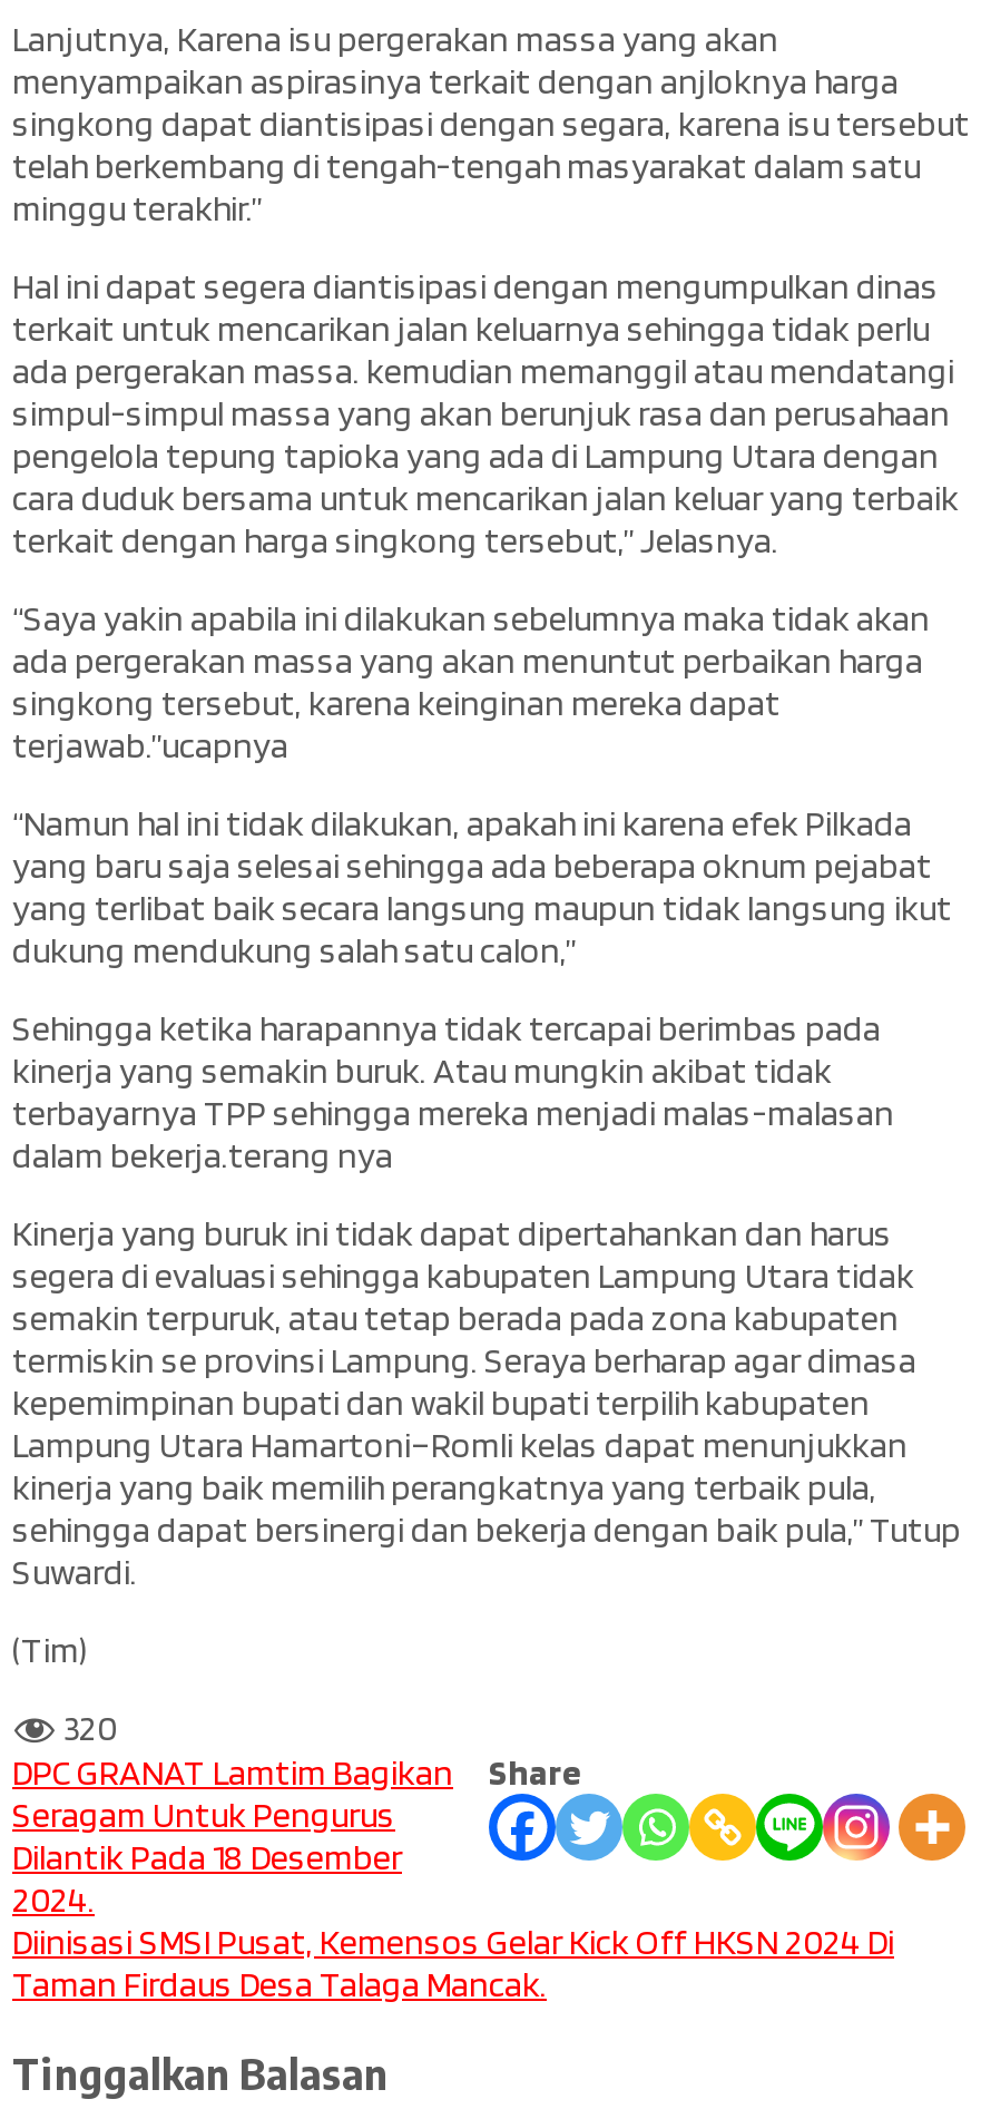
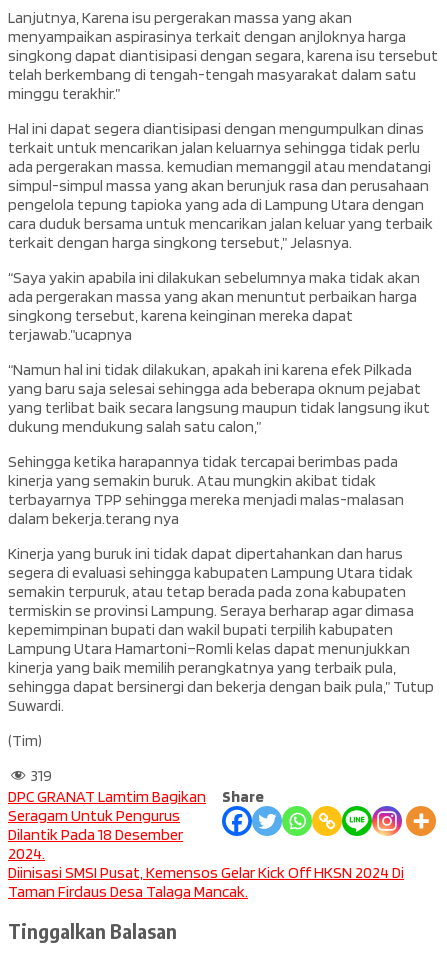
- 320
+ 319
